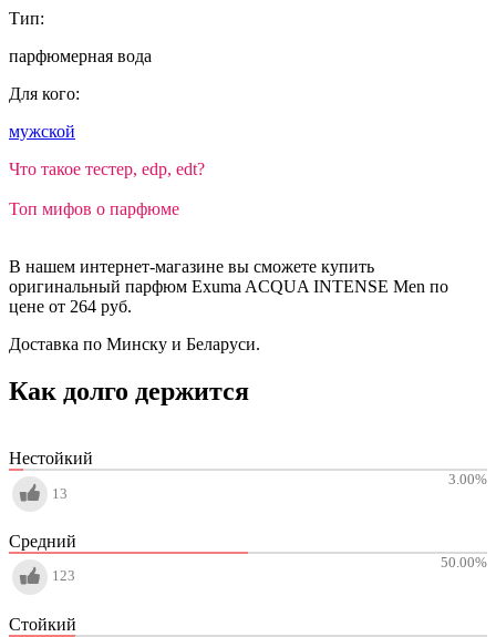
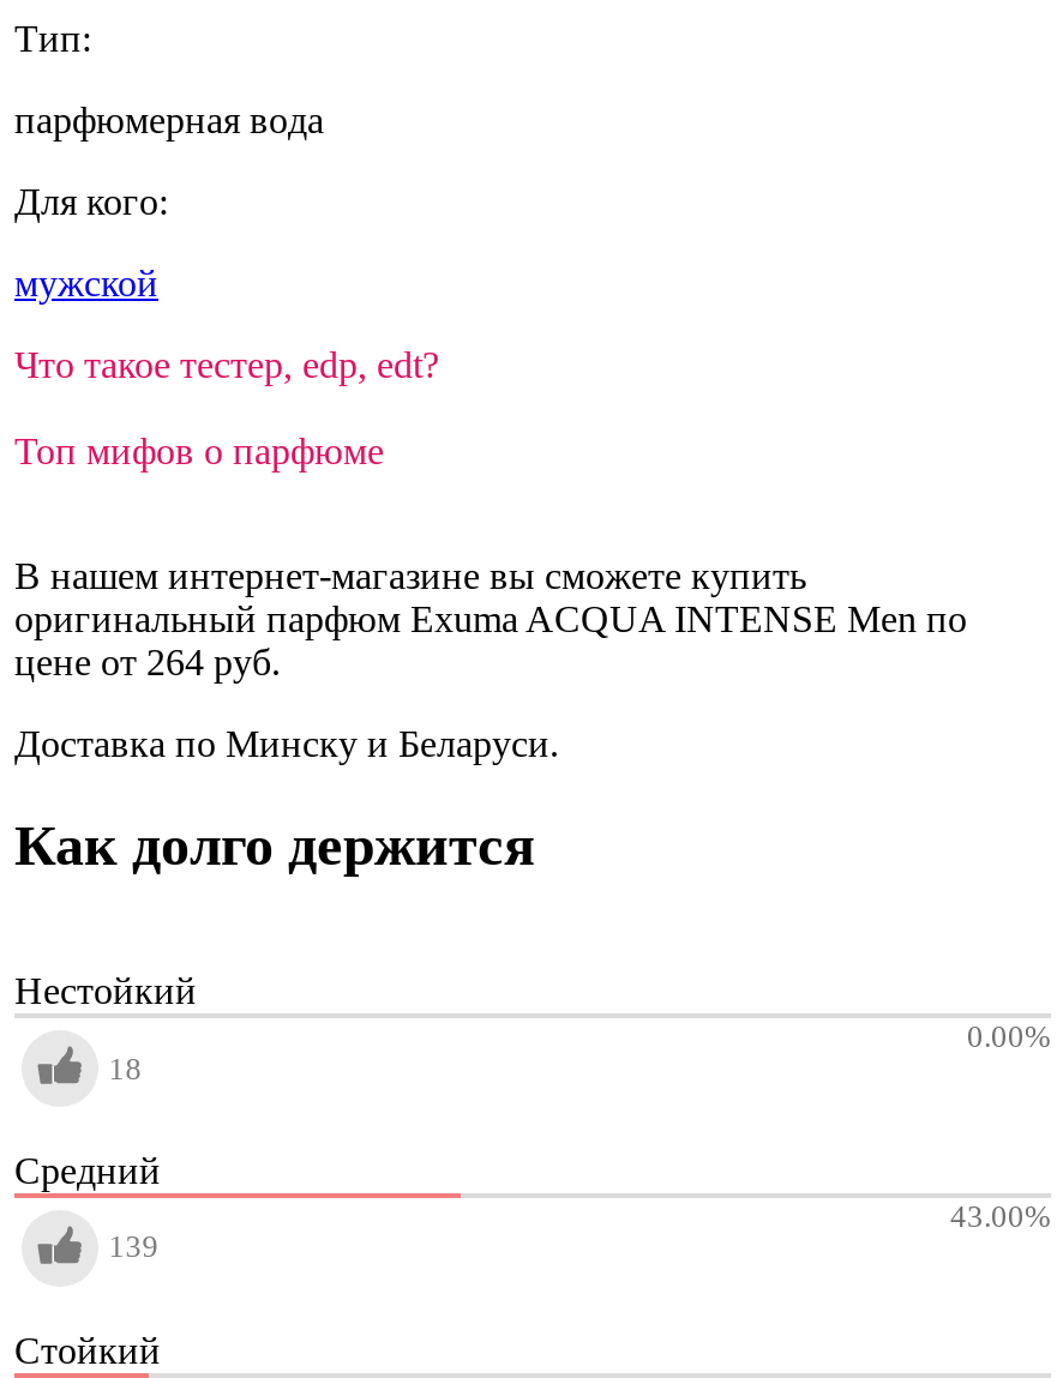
- 3.00%
+ 0.00%

- 13
+ 18

- 50.00%
+ 43.00%

- 123
+ 139
